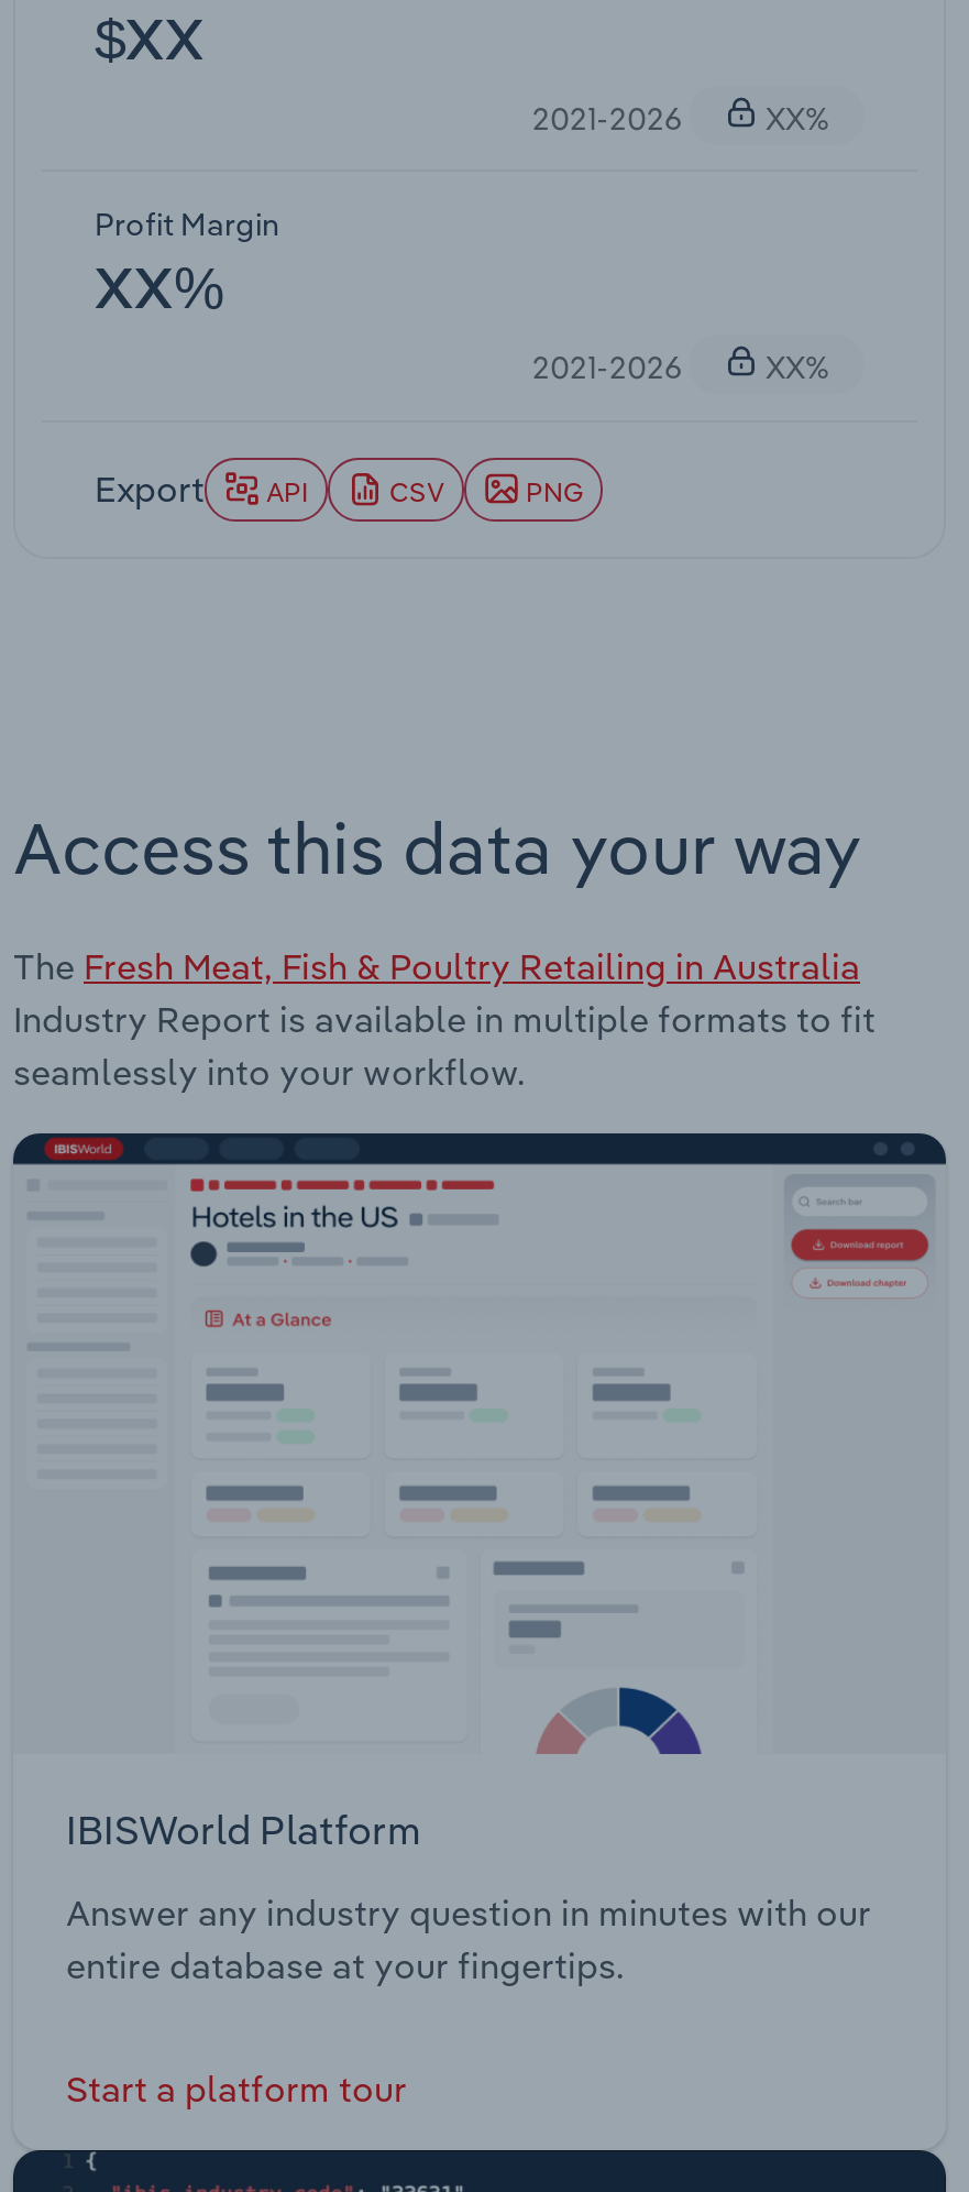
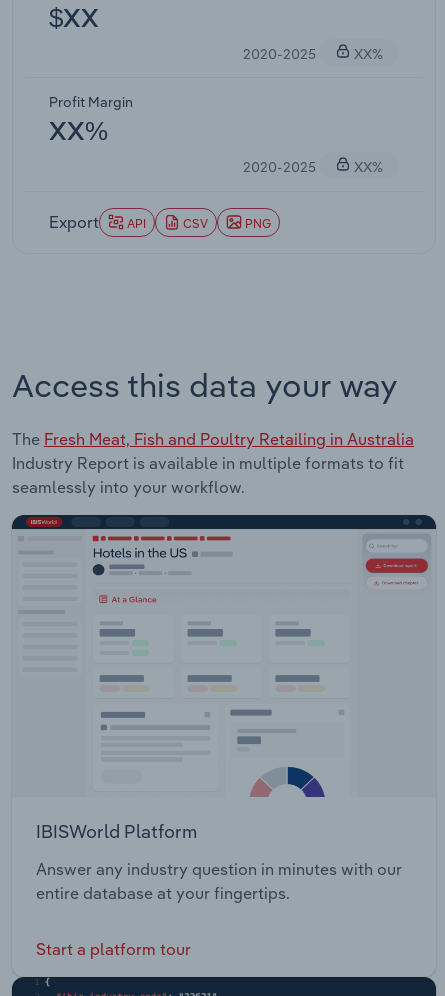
- 2021-2026 XX%
+ 2020-2025 XX%

- 2021-2026 XX%
+ 2020-2025 XX%

- The Fresh Meat, Fish & Poultry Retailing in Australia
+ The Fresh Meat, Fish and Poultry Retailing in Australia
